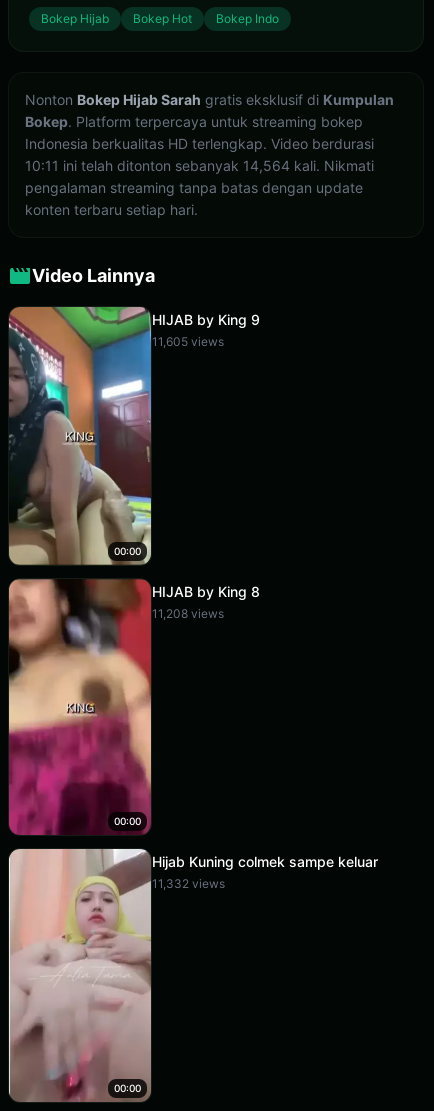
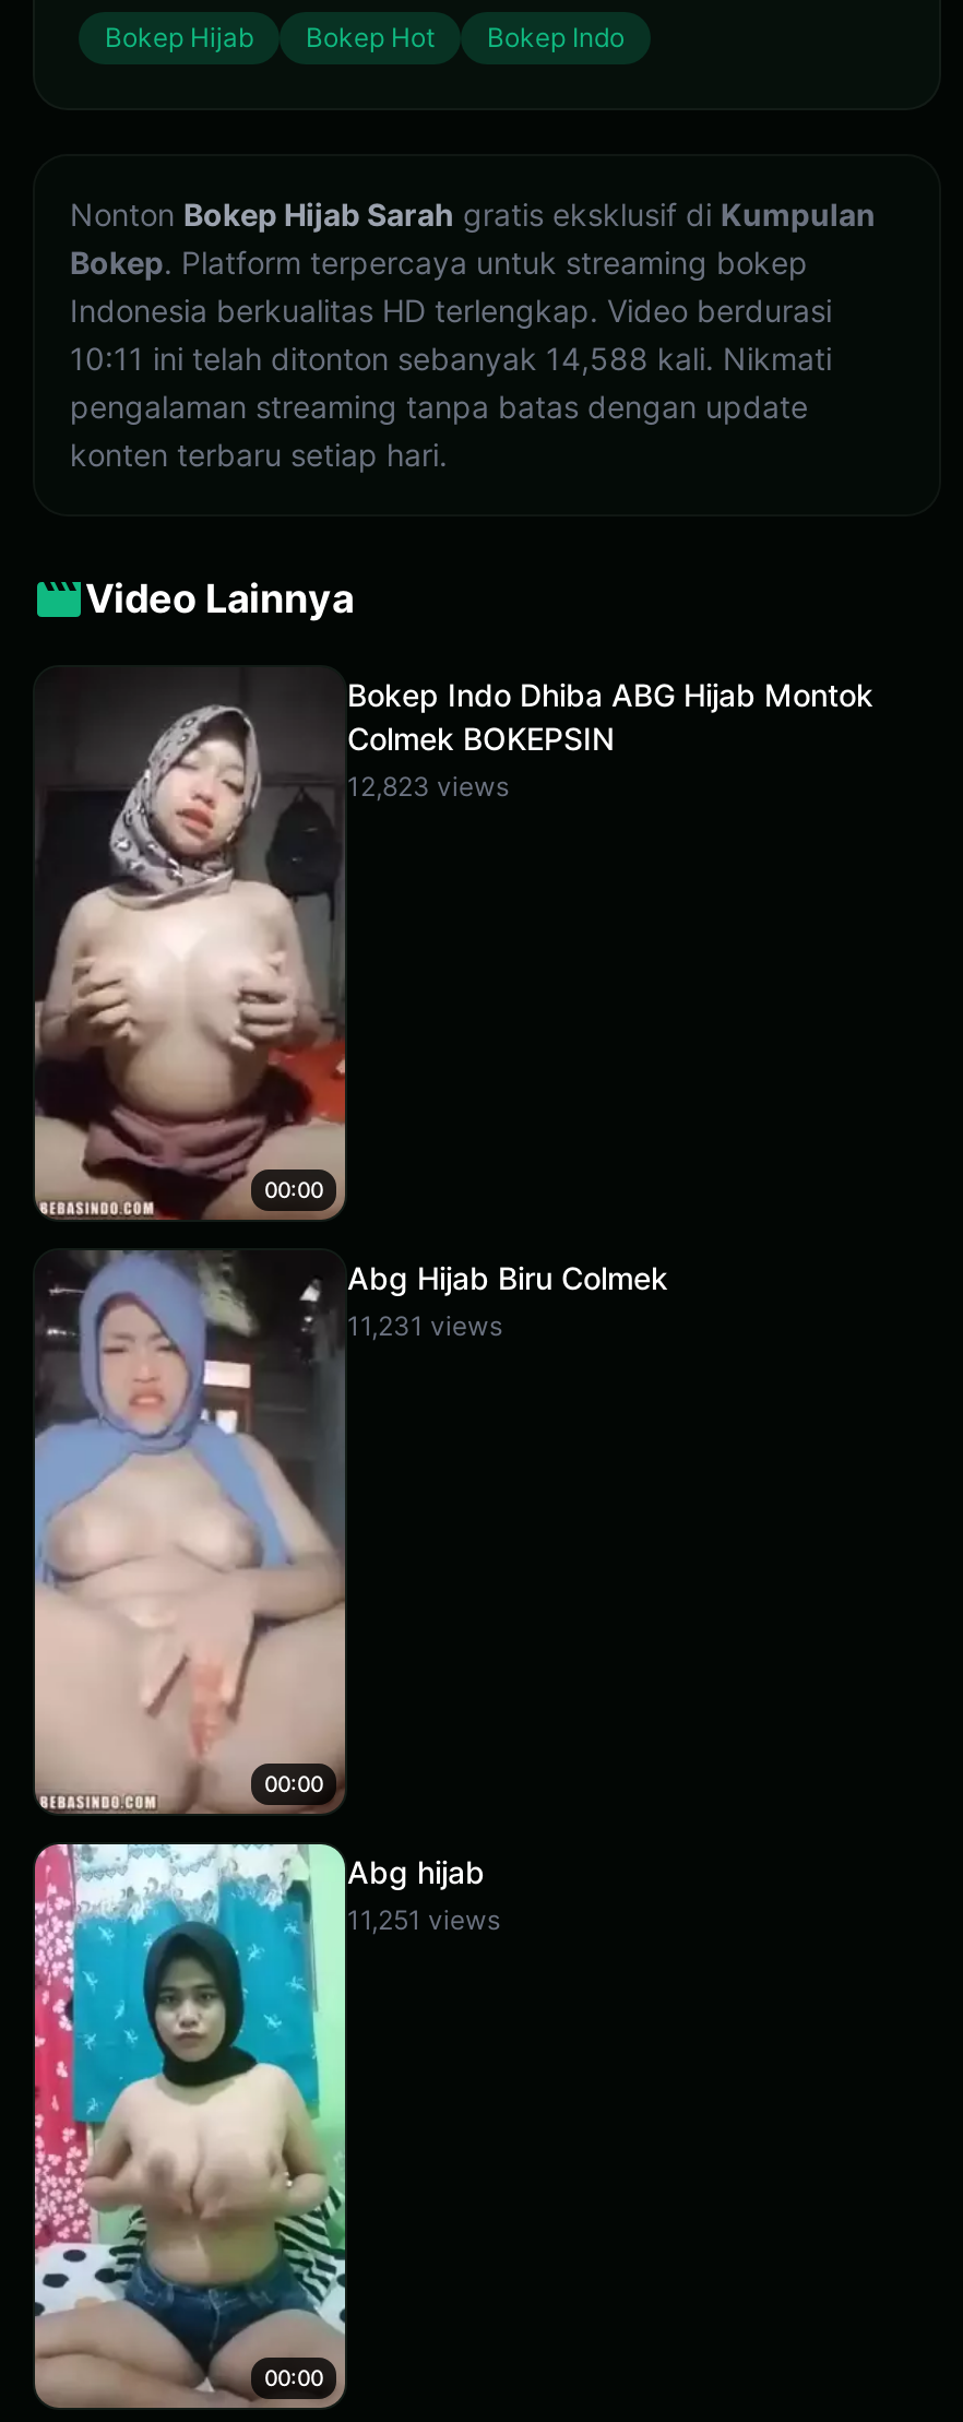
- 10:11 ini telah ditonton sebanyak 14,564 kali. Nikmati
+ 10:11 ini telah ditonton sebanyak 14,588 kali. Nikmati

- [image]
- HIJAB by King 9
- 11,605 views
+ [image]
+ Bokep Indo Dhiba ABG Hijab Montok
+ Colmek BOKEPSIN
+ 12,823 views

- [image]
- HIJAB by King 8
- 11,208 views
+ [image]
+ Abg Hijab Biru Colmek
+ 11,231 views

- [image]
- Hijab Kuning colmek sampe keluar
- 11,332 views
+ [image]
+ Abg hijab
+ 11,251 views
